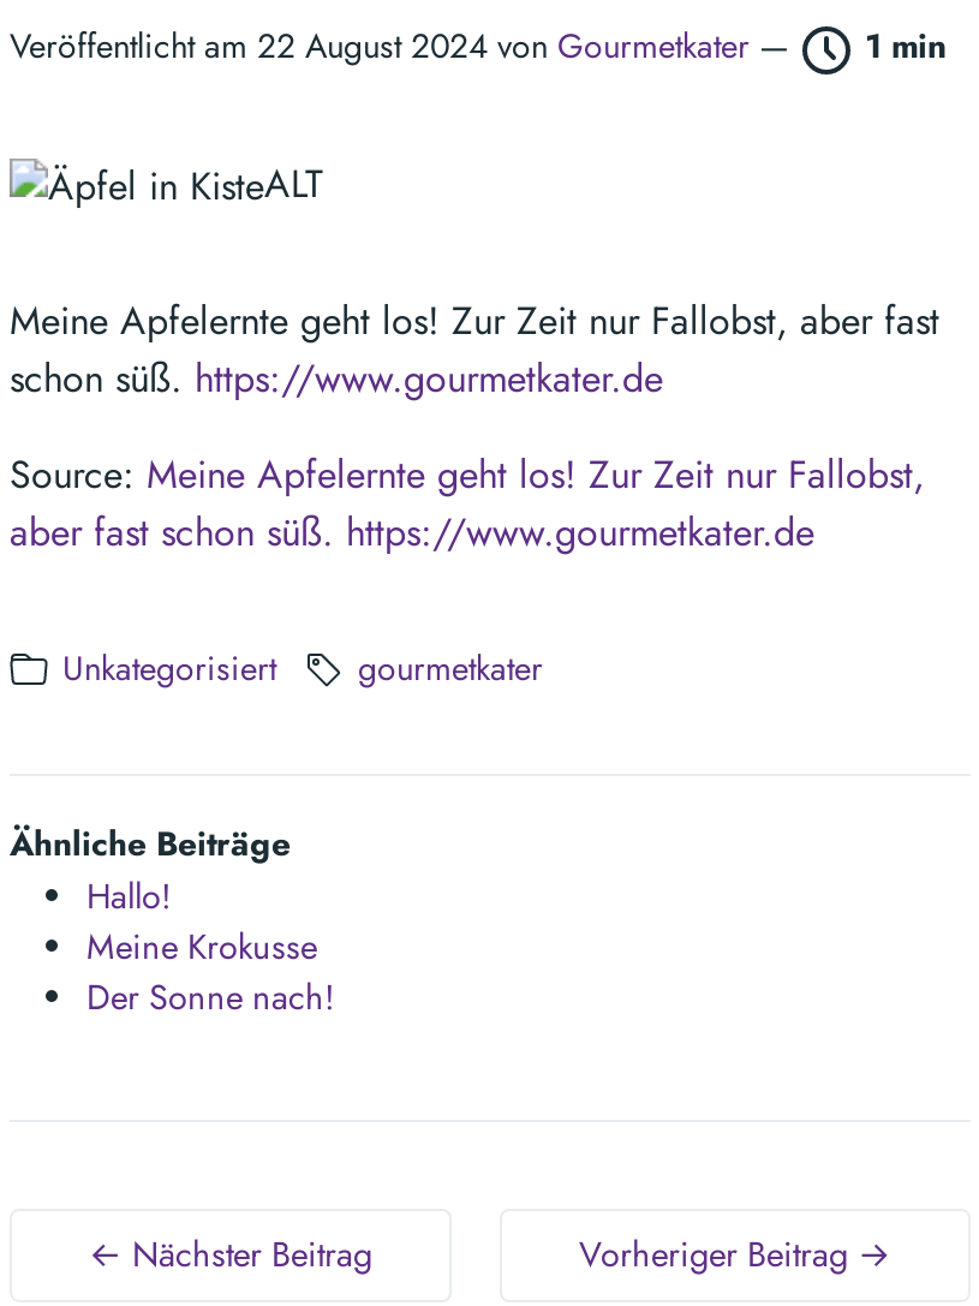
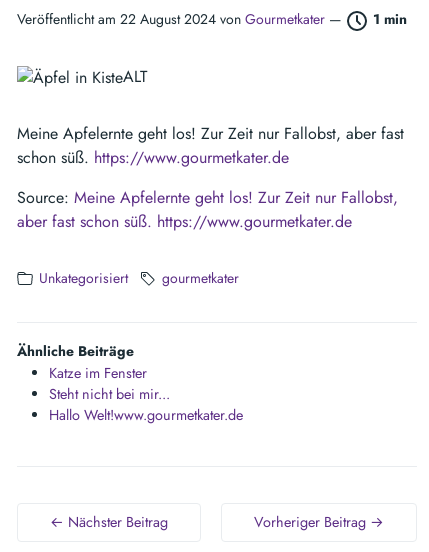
- Hallo!
- Meine Krokusse
- Der Sonne nach!
+ Katze im Fenster
+ Steht nicht bei mir...
+ Hallo Welt!www.gourmetkater.de
